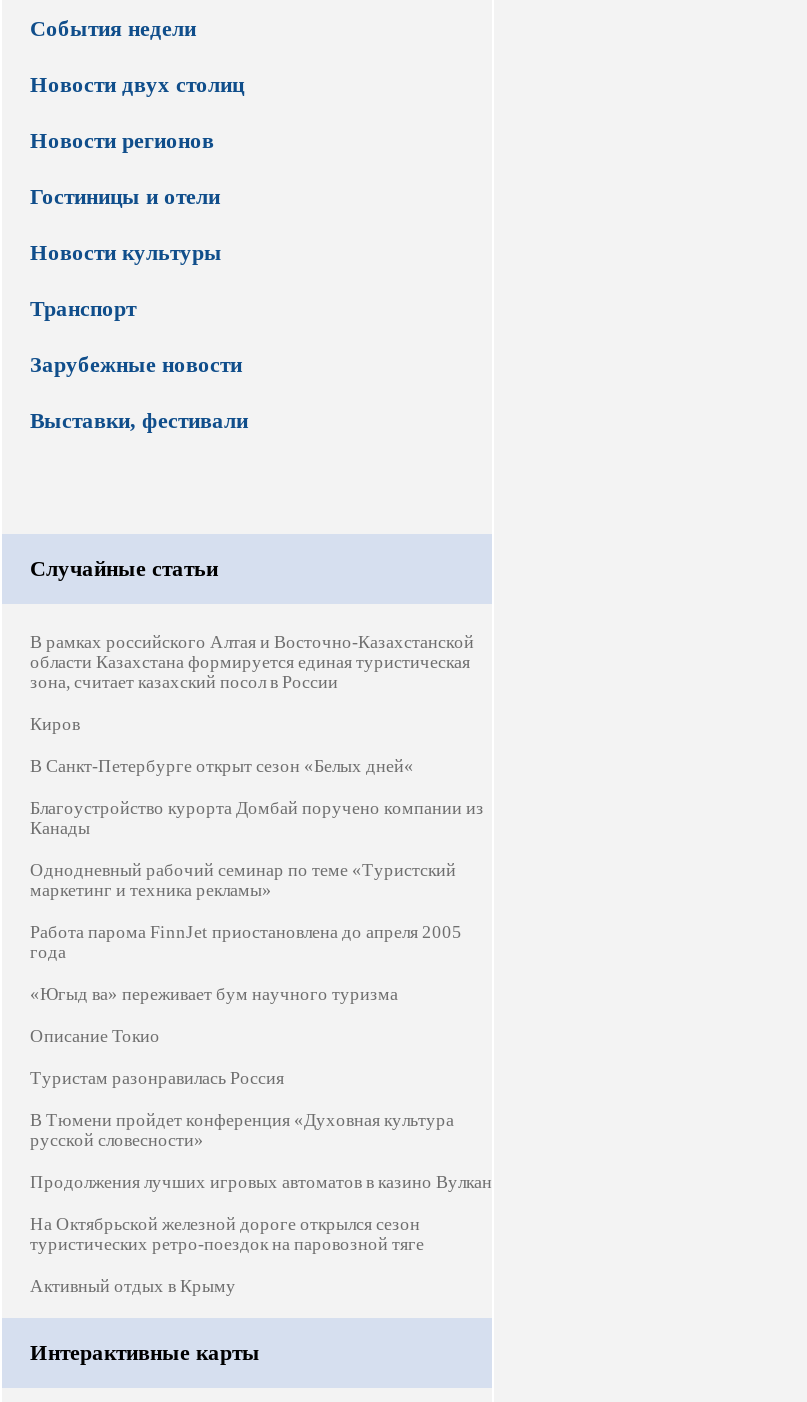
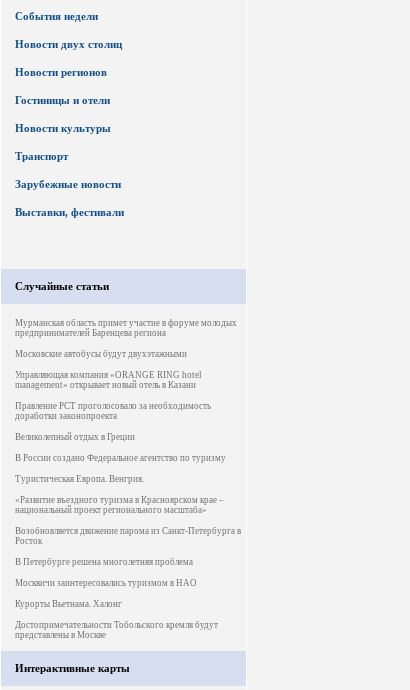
- В рамках российского Алтая и Восточно-Казахстанской
- области Казахстана формируется единая туристическая
- зона, считает казахский посол в России
+ Мурманская область примет участие в форуме молодых
+ предпринимателей Баренцева региона

- Киров
+ Московские автобусы будут двухэтажными

- В Санкт-Петербурге открыт сезон «Белых дней«
+ Управляющая компания «ORANGE RING hotel
+ management» открывает новый отель в Казани

- Благоустройство курорта Домбай поручено компании из
- Канады
+ Правление РСТ проголосовало за необходимость
+ доработки законопроекта

- Однодневный рабочий семинар по теме «Туристский
- маркетинг и техника рекламы»
+ Великолепный отдых в Греции

- Работа парома FinnJet приостановлена до апреля 2005
- года
+ В России создано Федеральное агентство по туризму

- «Югыд ва» переживает бум научного туризма
+ Туристическая Европа. Венгрия.

- Описание Токио
+ «Развитие въездного туризма в Красноярском крае –
+ национальный проект регионального масштаба»

- Туристам разонравилась Россия
+ Возобновляется движение парома из Санкт-Петербурга в
+ Росток

- В Тюмени пройдет конференция «Духовная культура
- русской словесности»
+ В Петербурге решена многолетняя проблема

- Продолжения лучших игровых автоматов в казино Вулкан
+ Москвичи заинтересовались туризмом в НАО

- На Октябрьской железной дороге открылся сезон
- туристических ретро-поездок на паровозной тяге
+ Курорты Вьетнама. Халонг

- Активный отдых в Крыму
+ Достопримечательности Тобольского кремля будут
+ представлены в Москве
